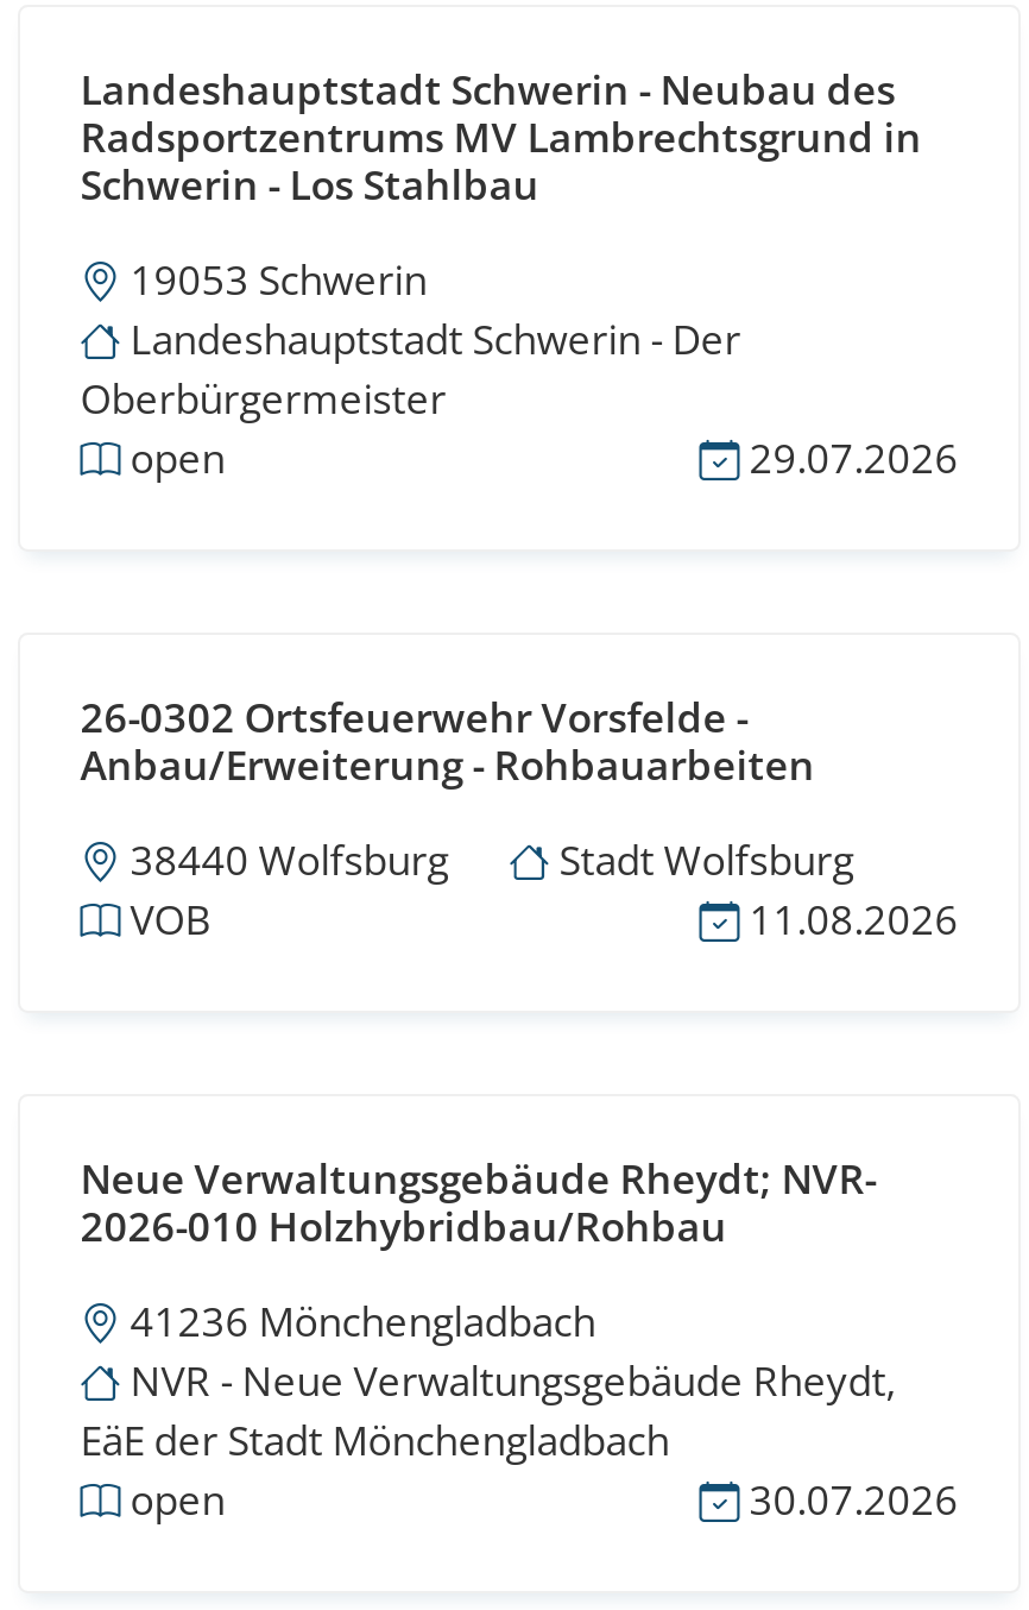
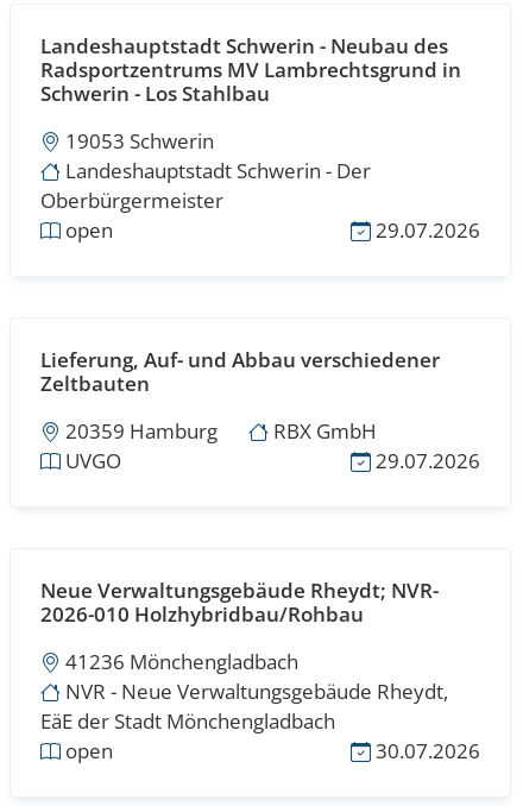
- 26-0302 Ortsfeuerwehr Vorsfelde -
- Anbau/Erweiterung - Rohbauarbeiten
+ Lieferung, Auf- und Abbau verschiedener
+ Zeltbauten

- 38440 Wolfsburg
- Stadt Wolfsburg
- VOB
- 11.08.2026
+ 20359 Hamburg
+ RBX GmbH
+ UVGO
+ 29.07.2026
